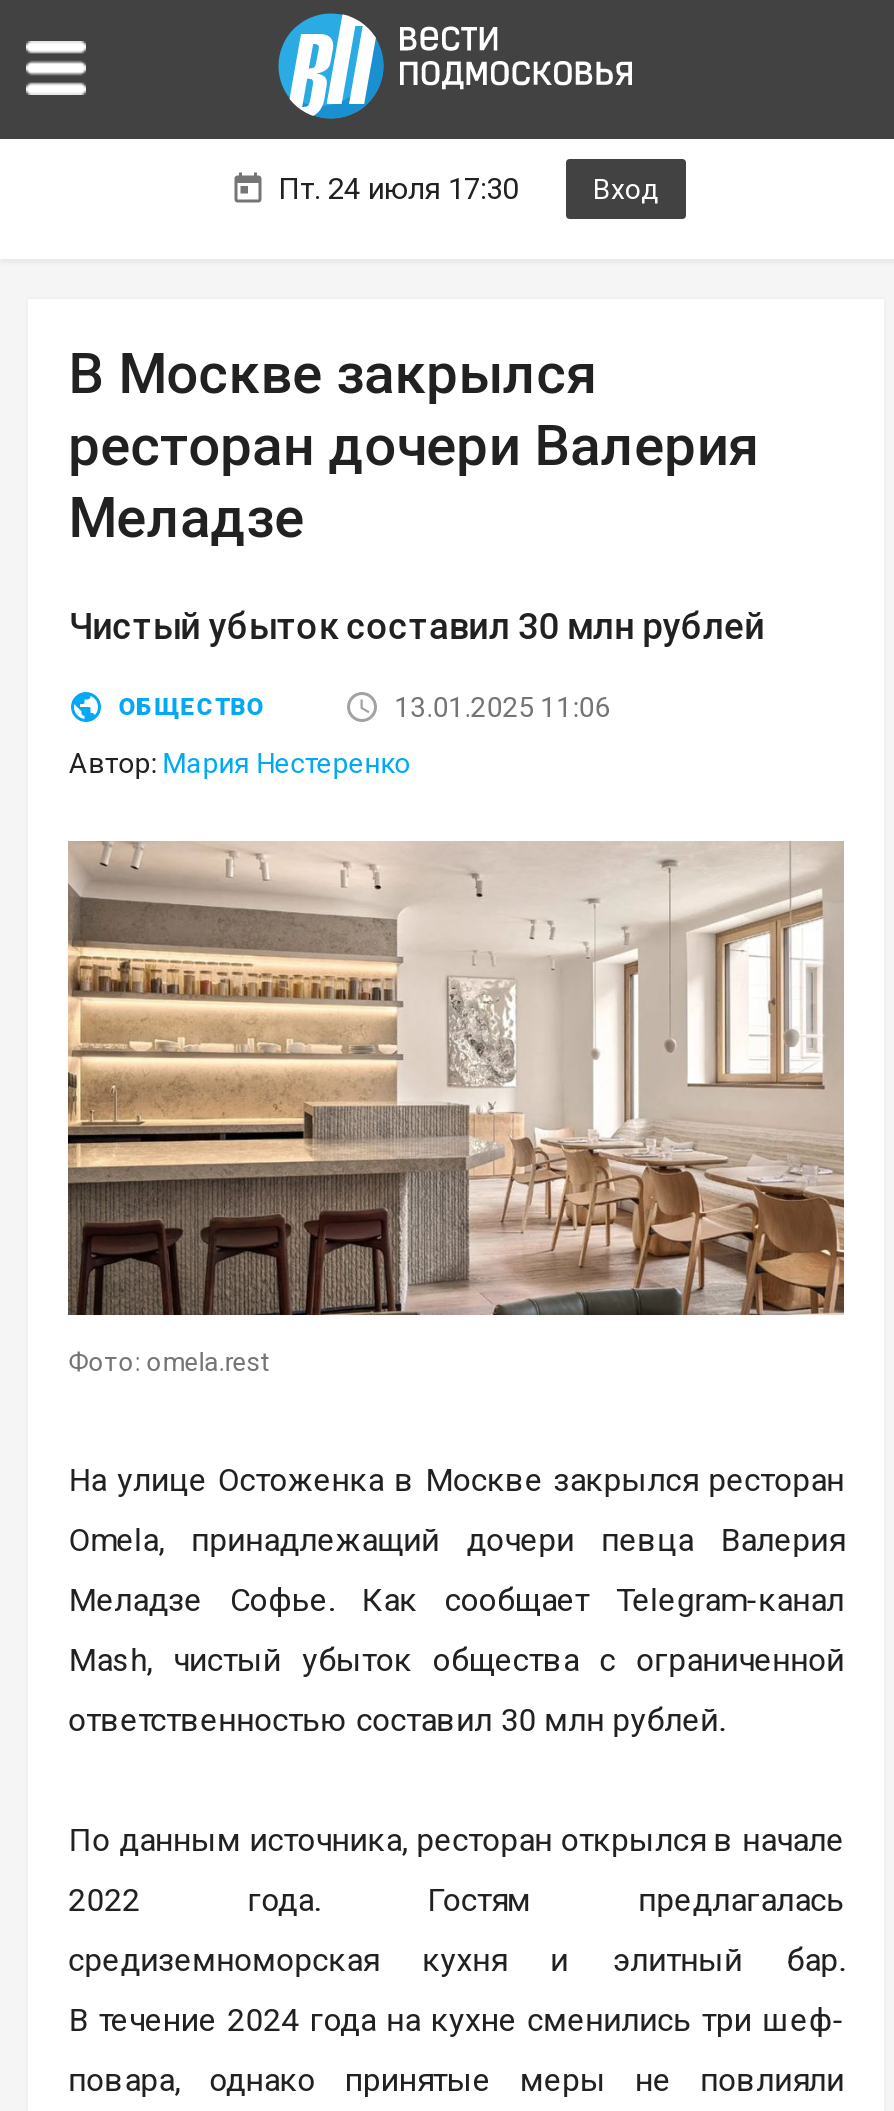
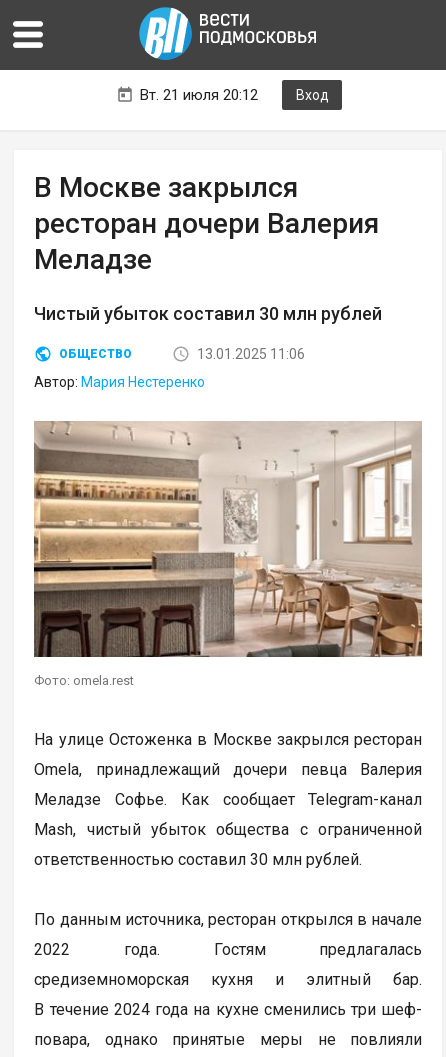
- Пт. 24 июля 17:30
+ Вт. 21 июля 20:12
